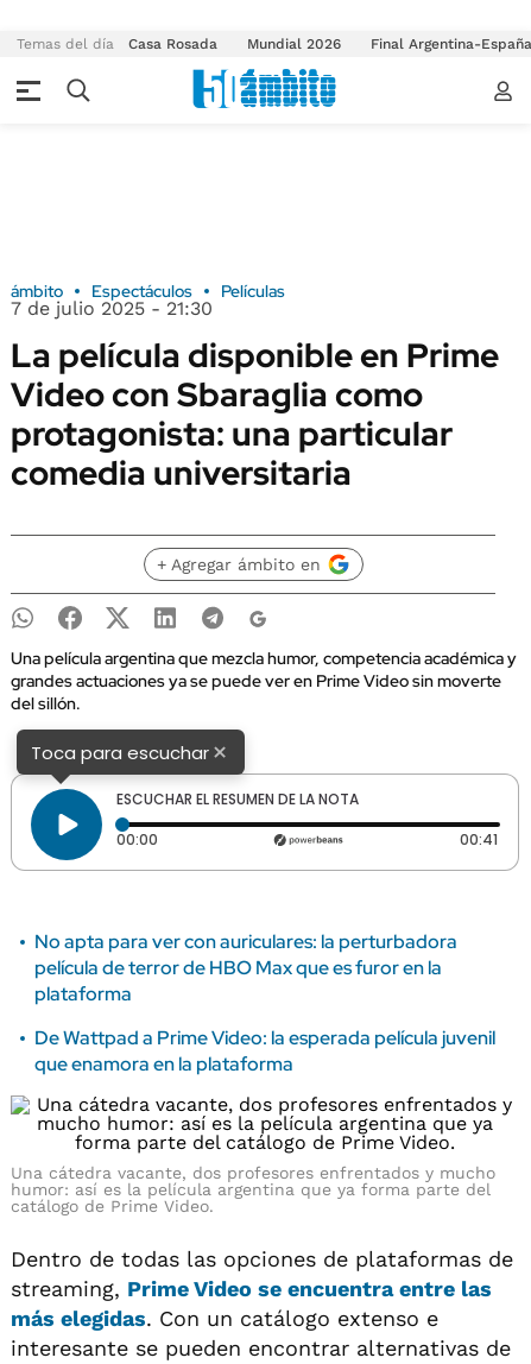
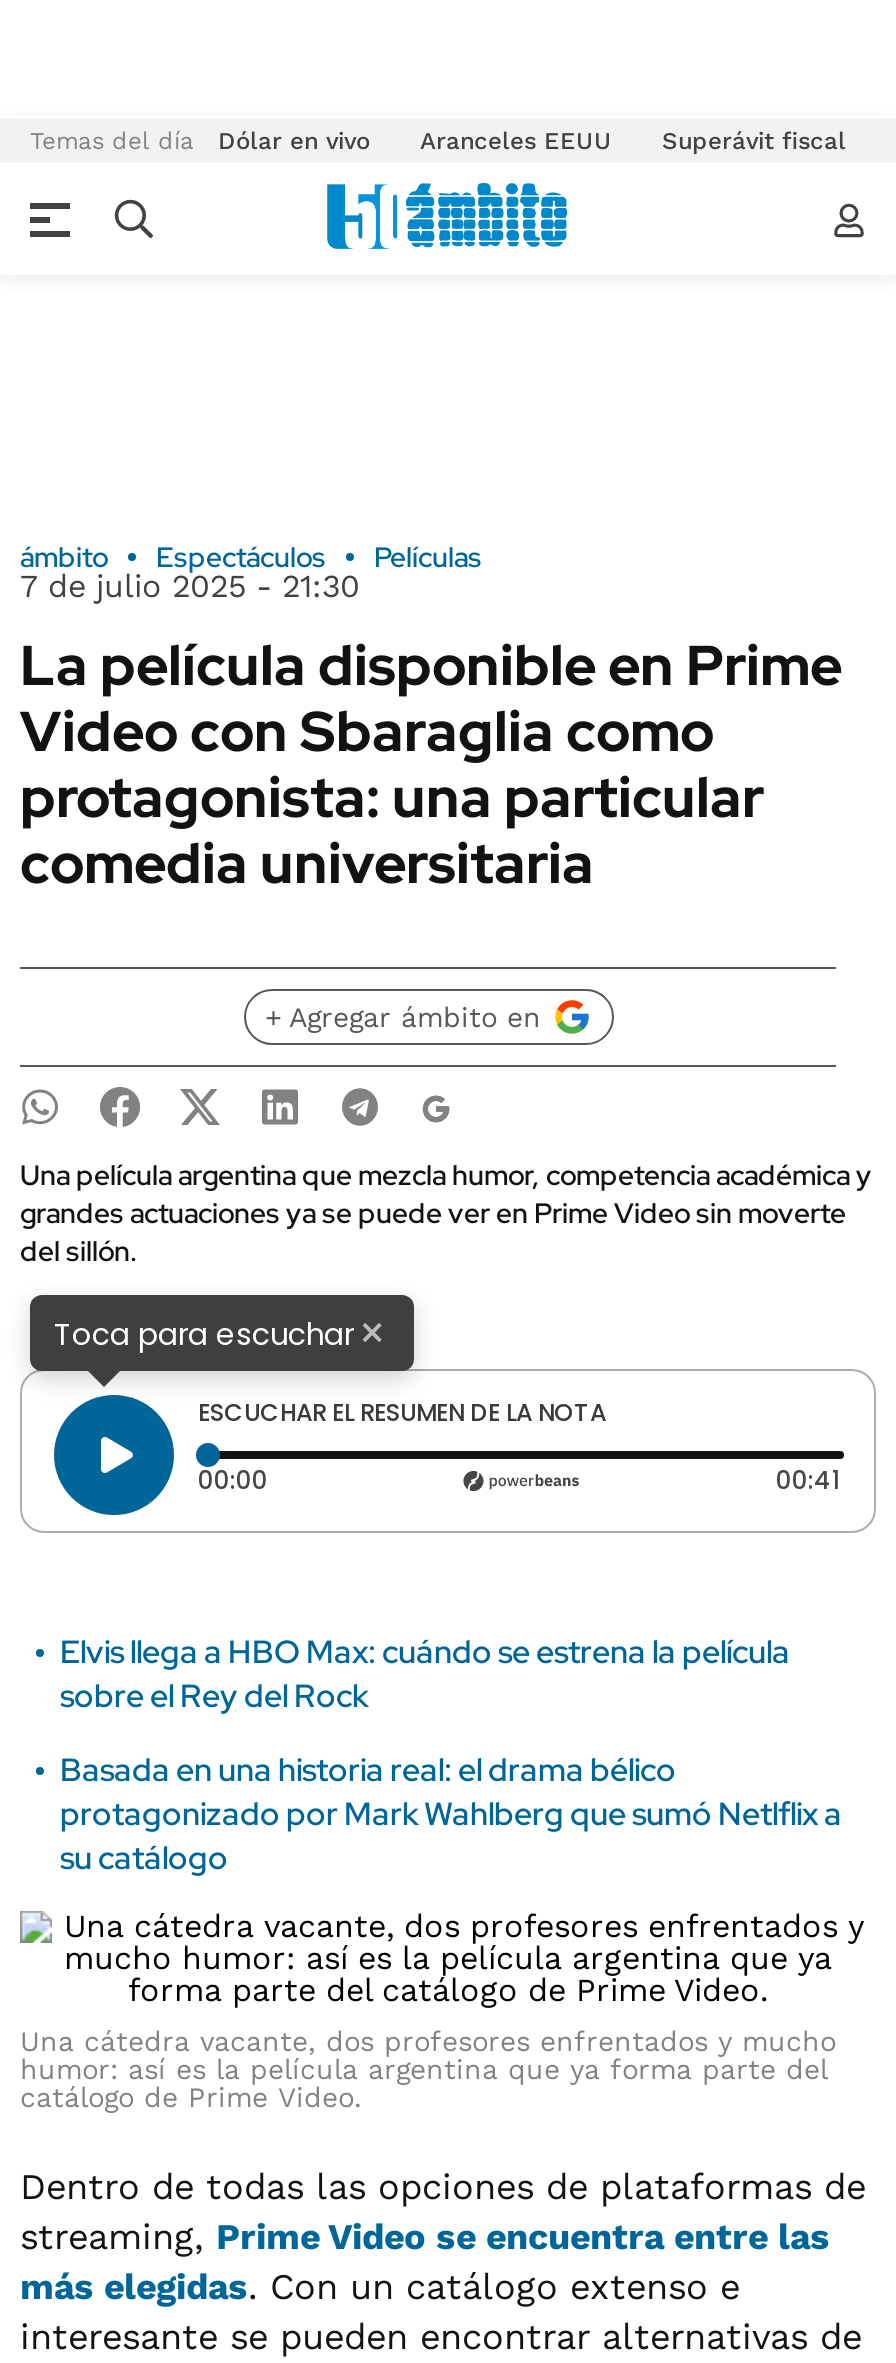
- Casa Rosada
- Mundial 2026
- Final Argentina-España
+ Dólar en vivo
+ Aranceles EEUU
+ Superávit fiscal

- No apta para ver con auriculares: la perturbadora
- película de terror de HBO Max que es furor en la
- plataforma
+ Elvis llega a HBO Max: cuándo se estrena la película
+ sobre el Rey del Rock

- De Wattpad a Prime Video: la esperada película juvenil
- que enamora en la plataforma
+ Basada en una historia real: el drama bélico
+ protagonizado por Mark Wahlberg que sumó Netlflix a
+ su catálogo
